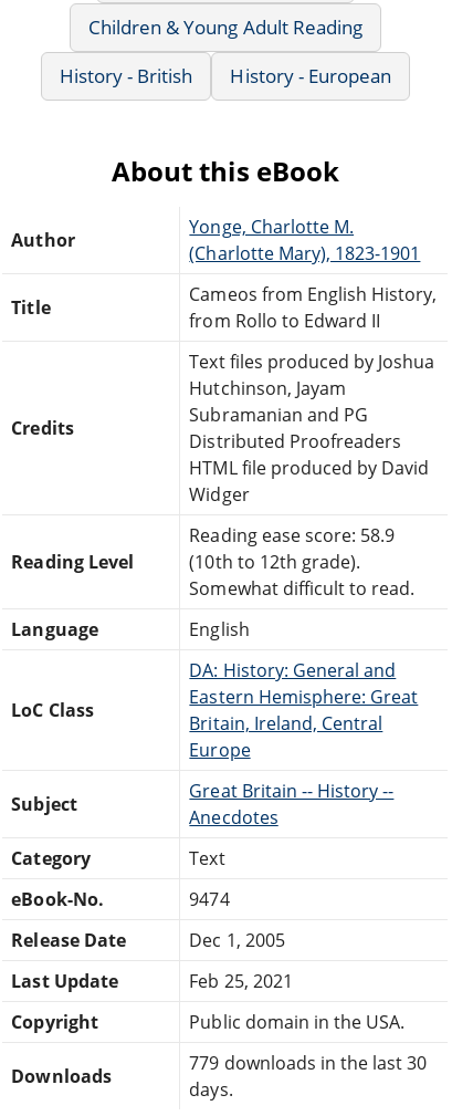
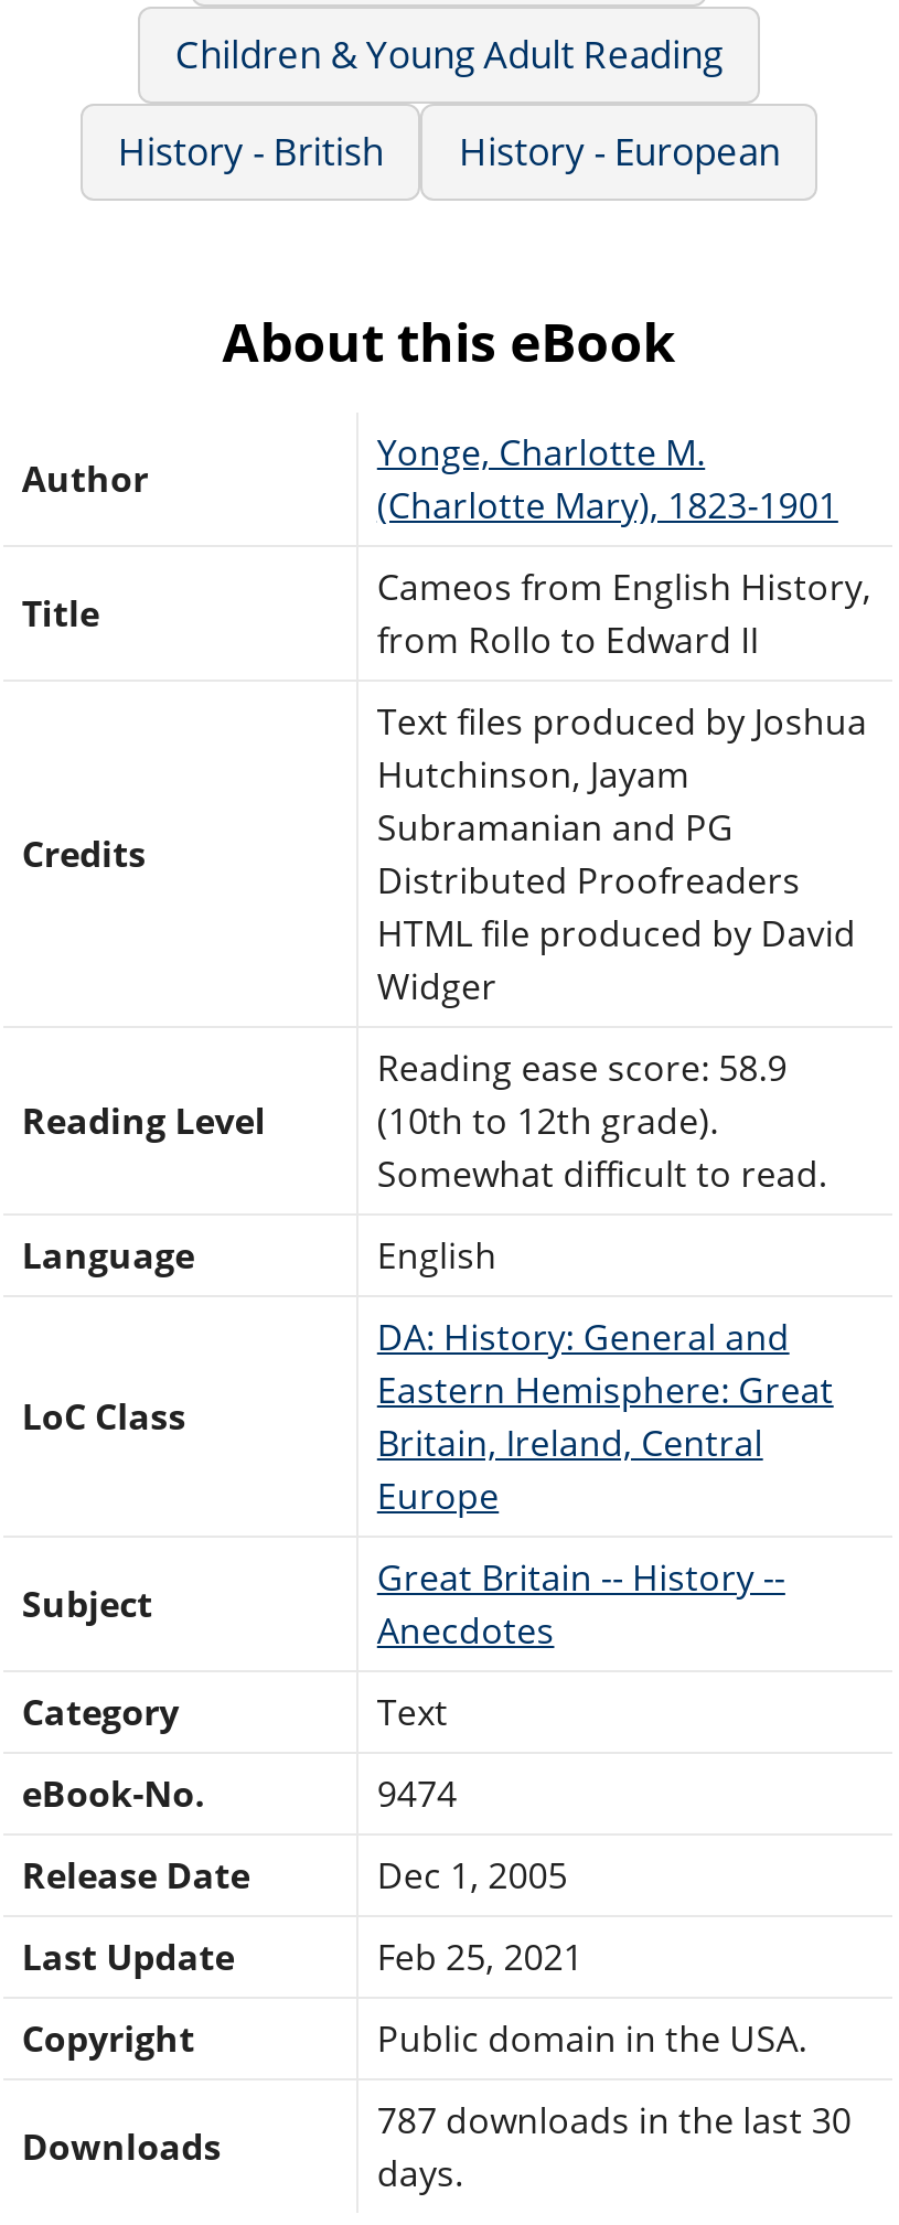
- 779 downloads in the last 30
+ 787 downloads in the last 30
